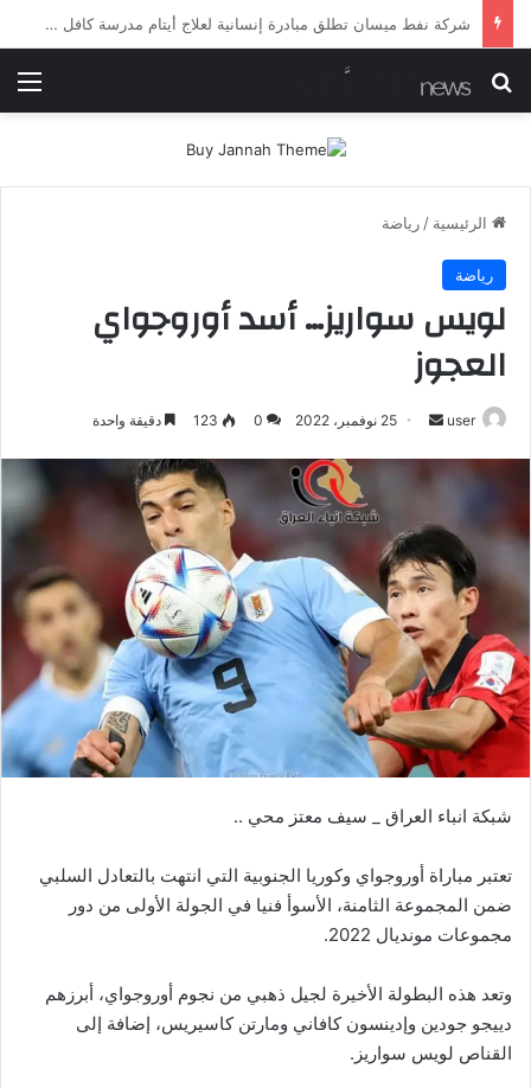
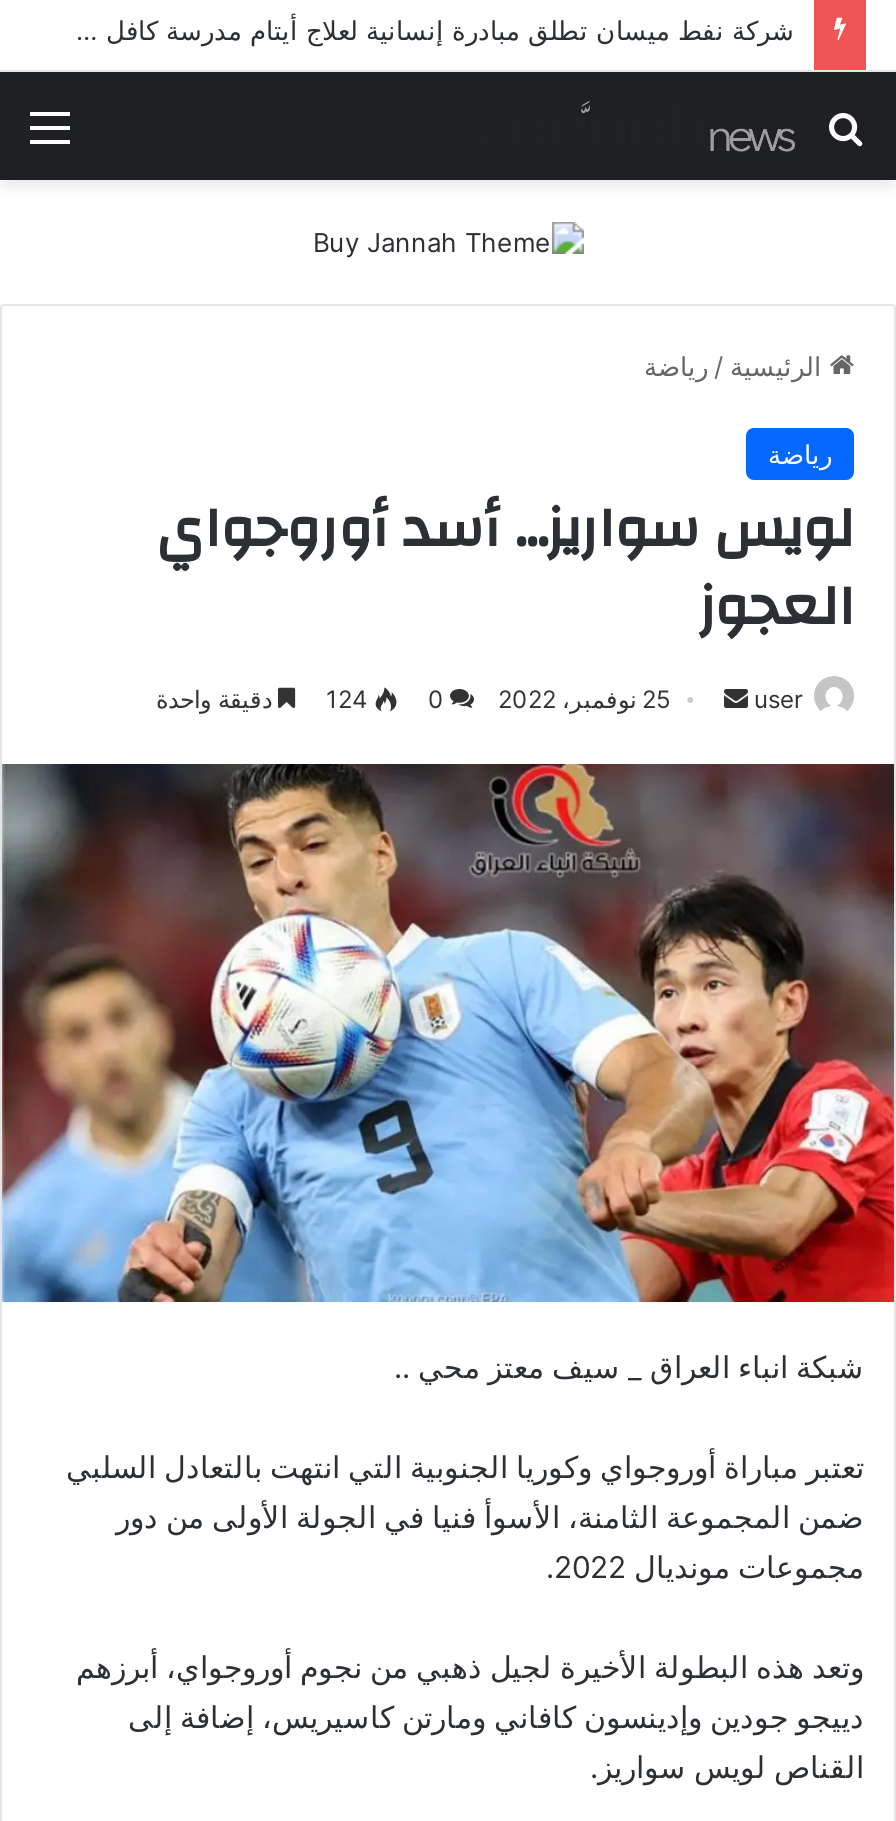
- 0 123 دقيقة واحدة
+ 0 124 دقيقة واحدة
